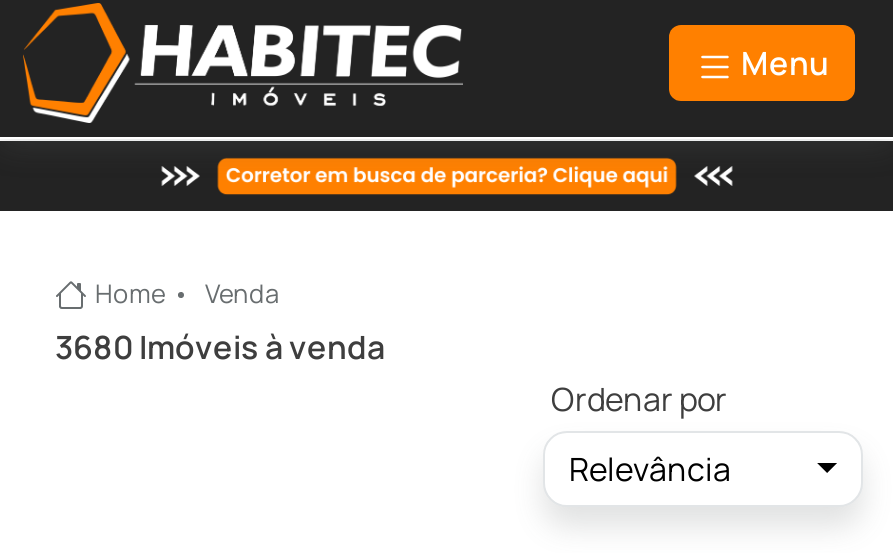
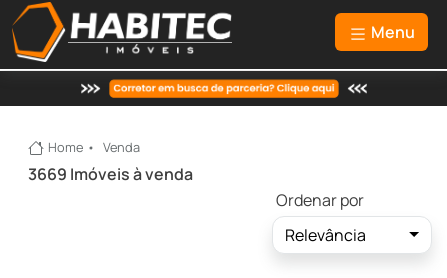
- 3680 Imóveis à venda
+ 3669 Imóveis à venda
